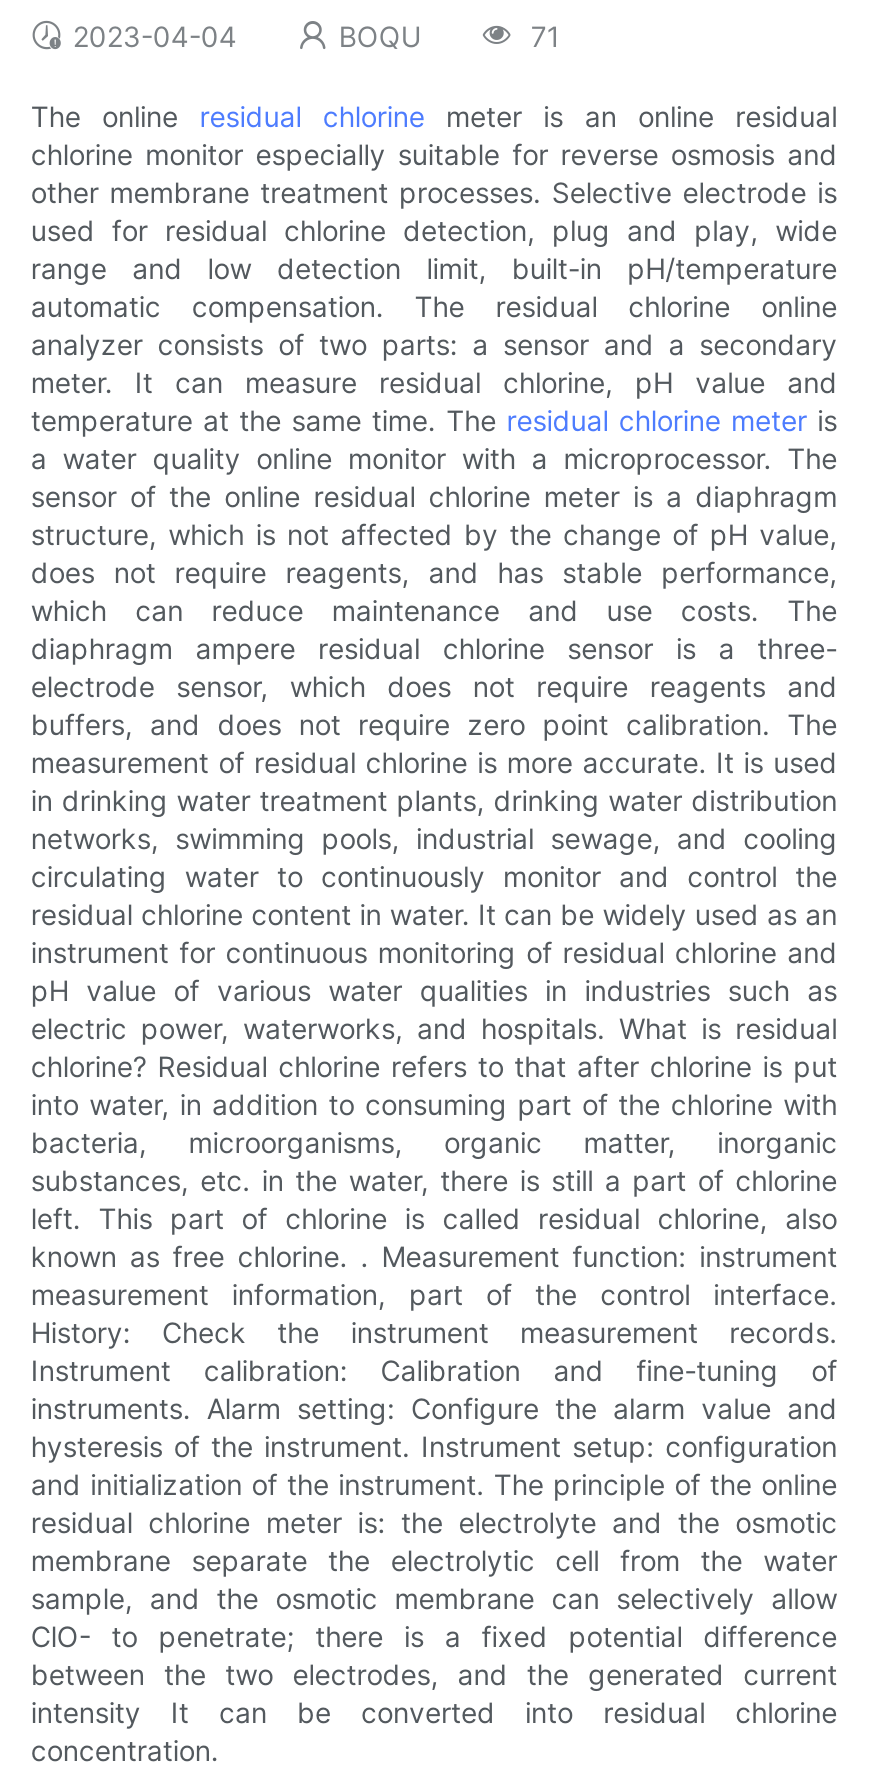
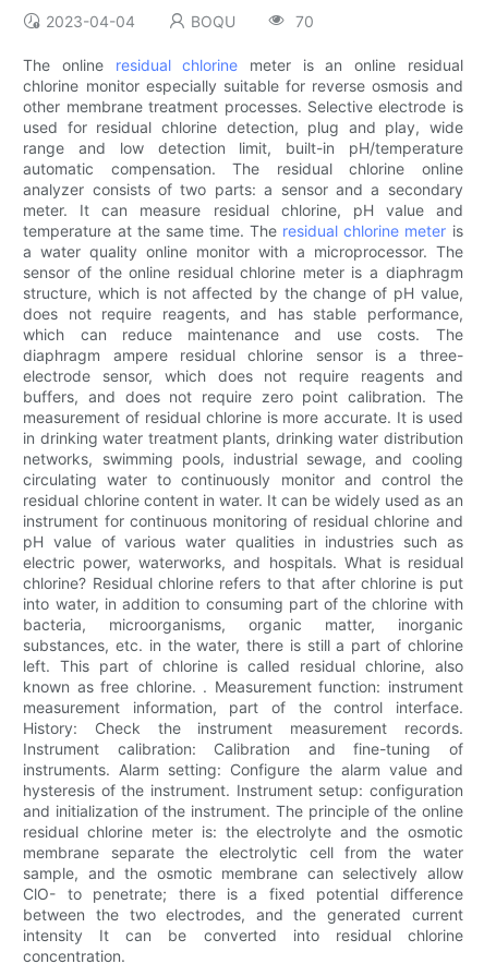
- 71
+ 70
